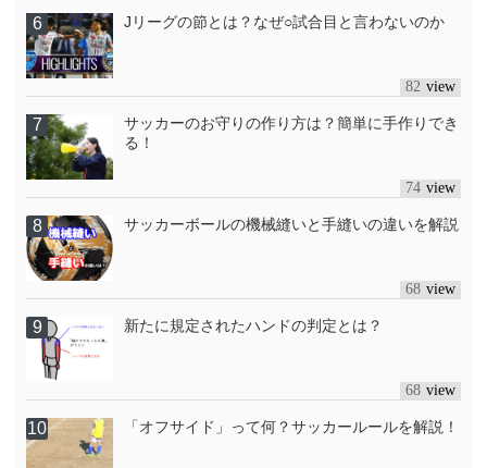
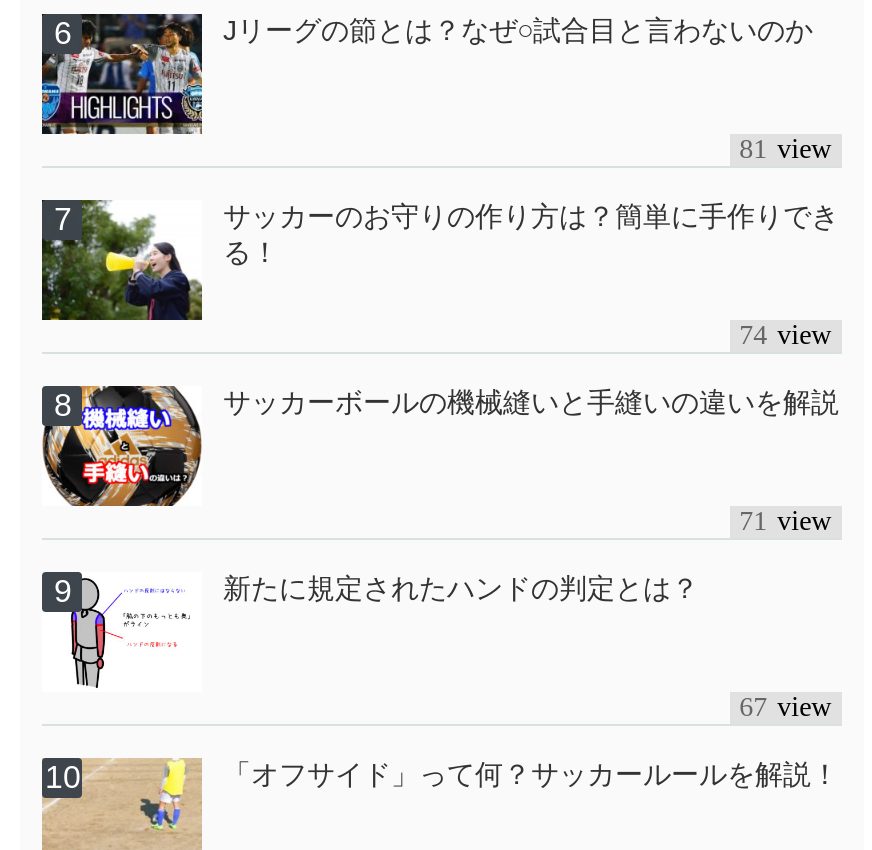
- 82
+ 81

- 68
+ 71

- 68
+ 67
